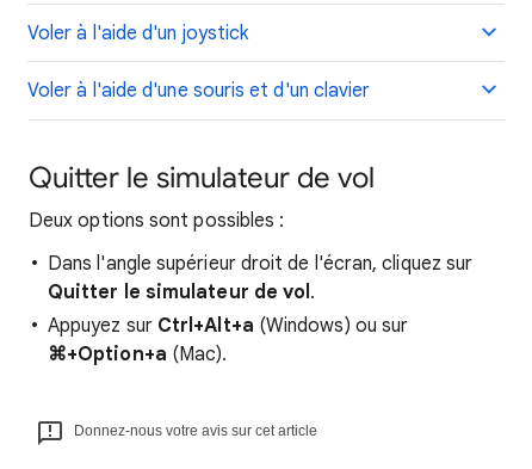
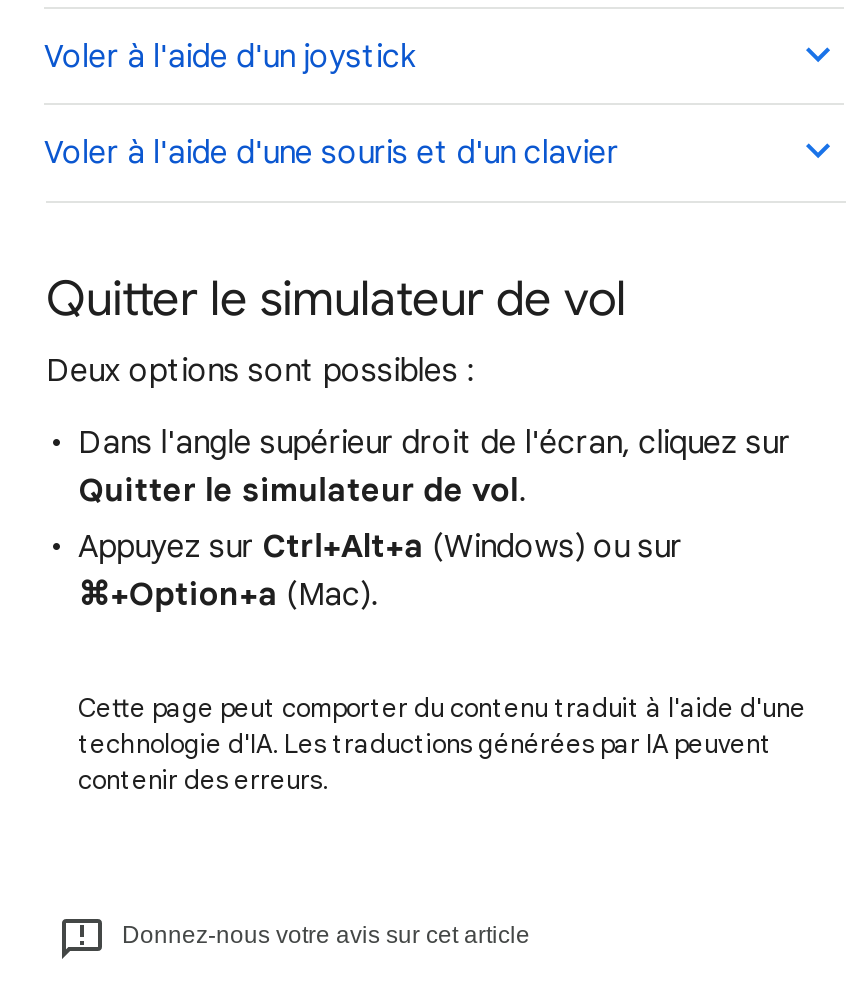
+ Cette page peut comporter du contenu traduit à l'aide d'une
+ technologie d'IA. Les traductions générées par IA peuvent
+ contenir des erreurs.
